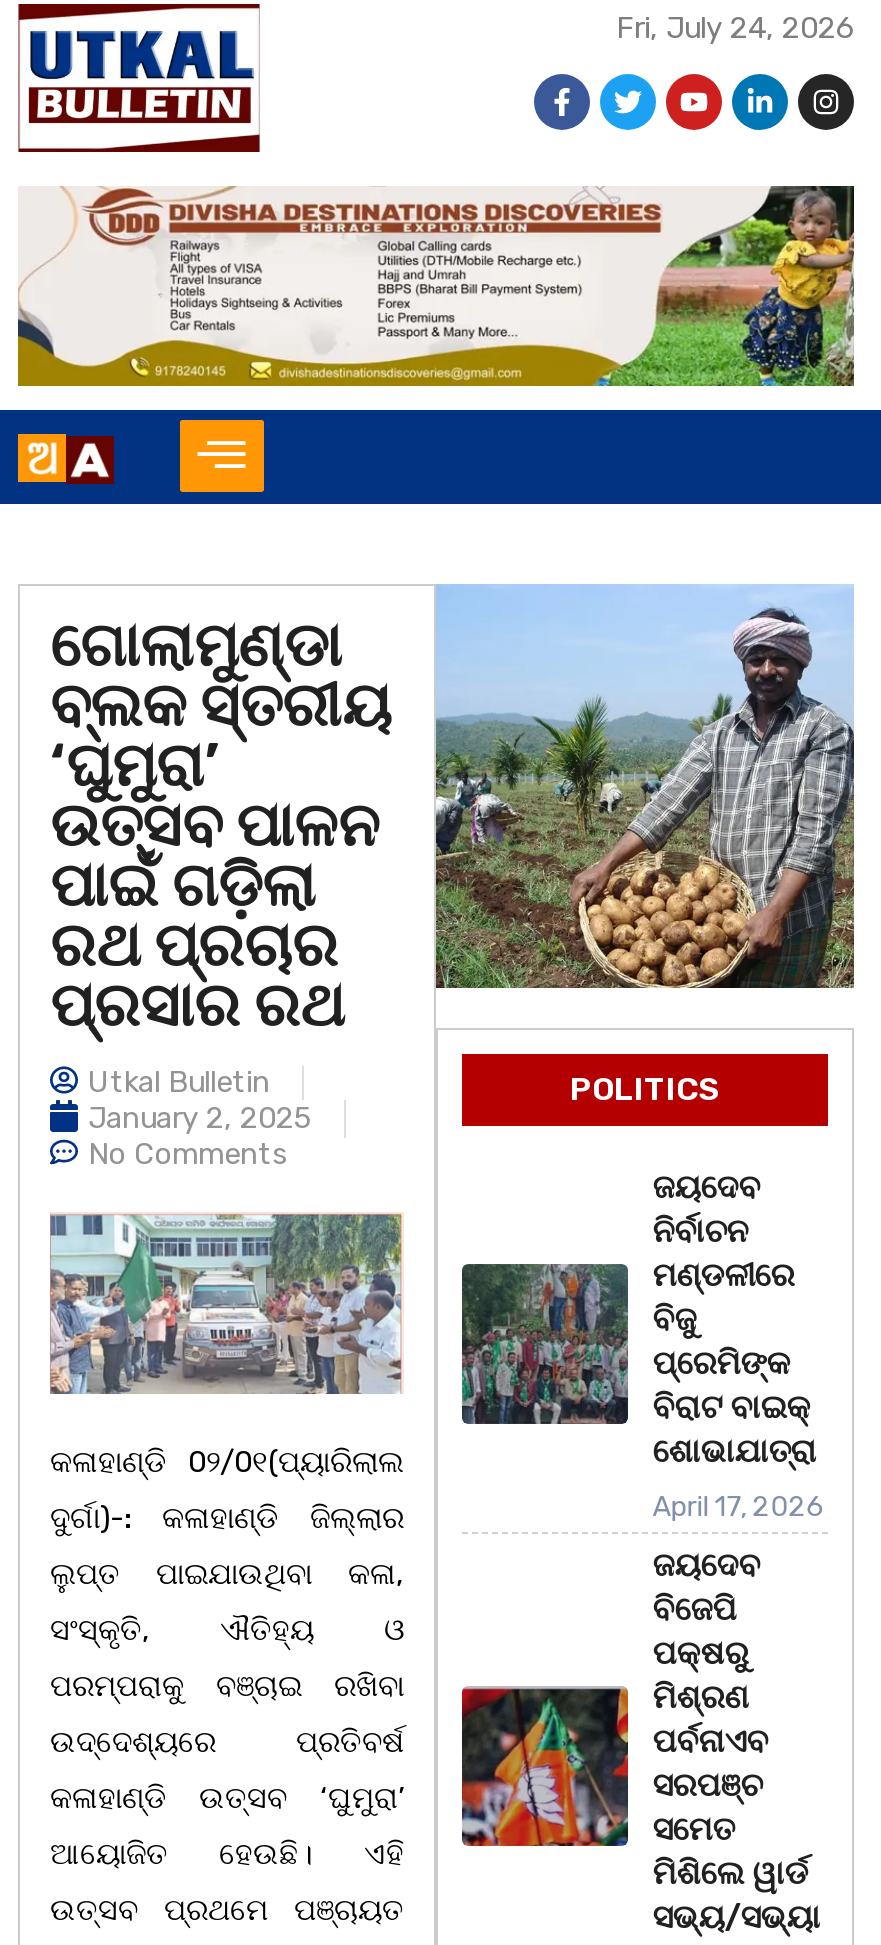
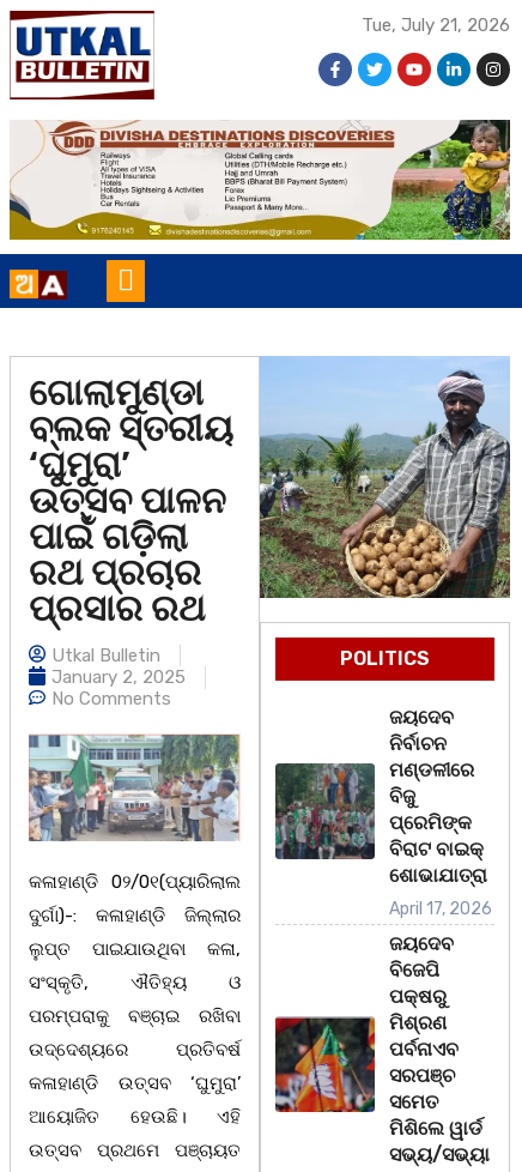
- Fri, July 24, 2026
+ Tue, July 21, 2026

- [image]
+ [image]
